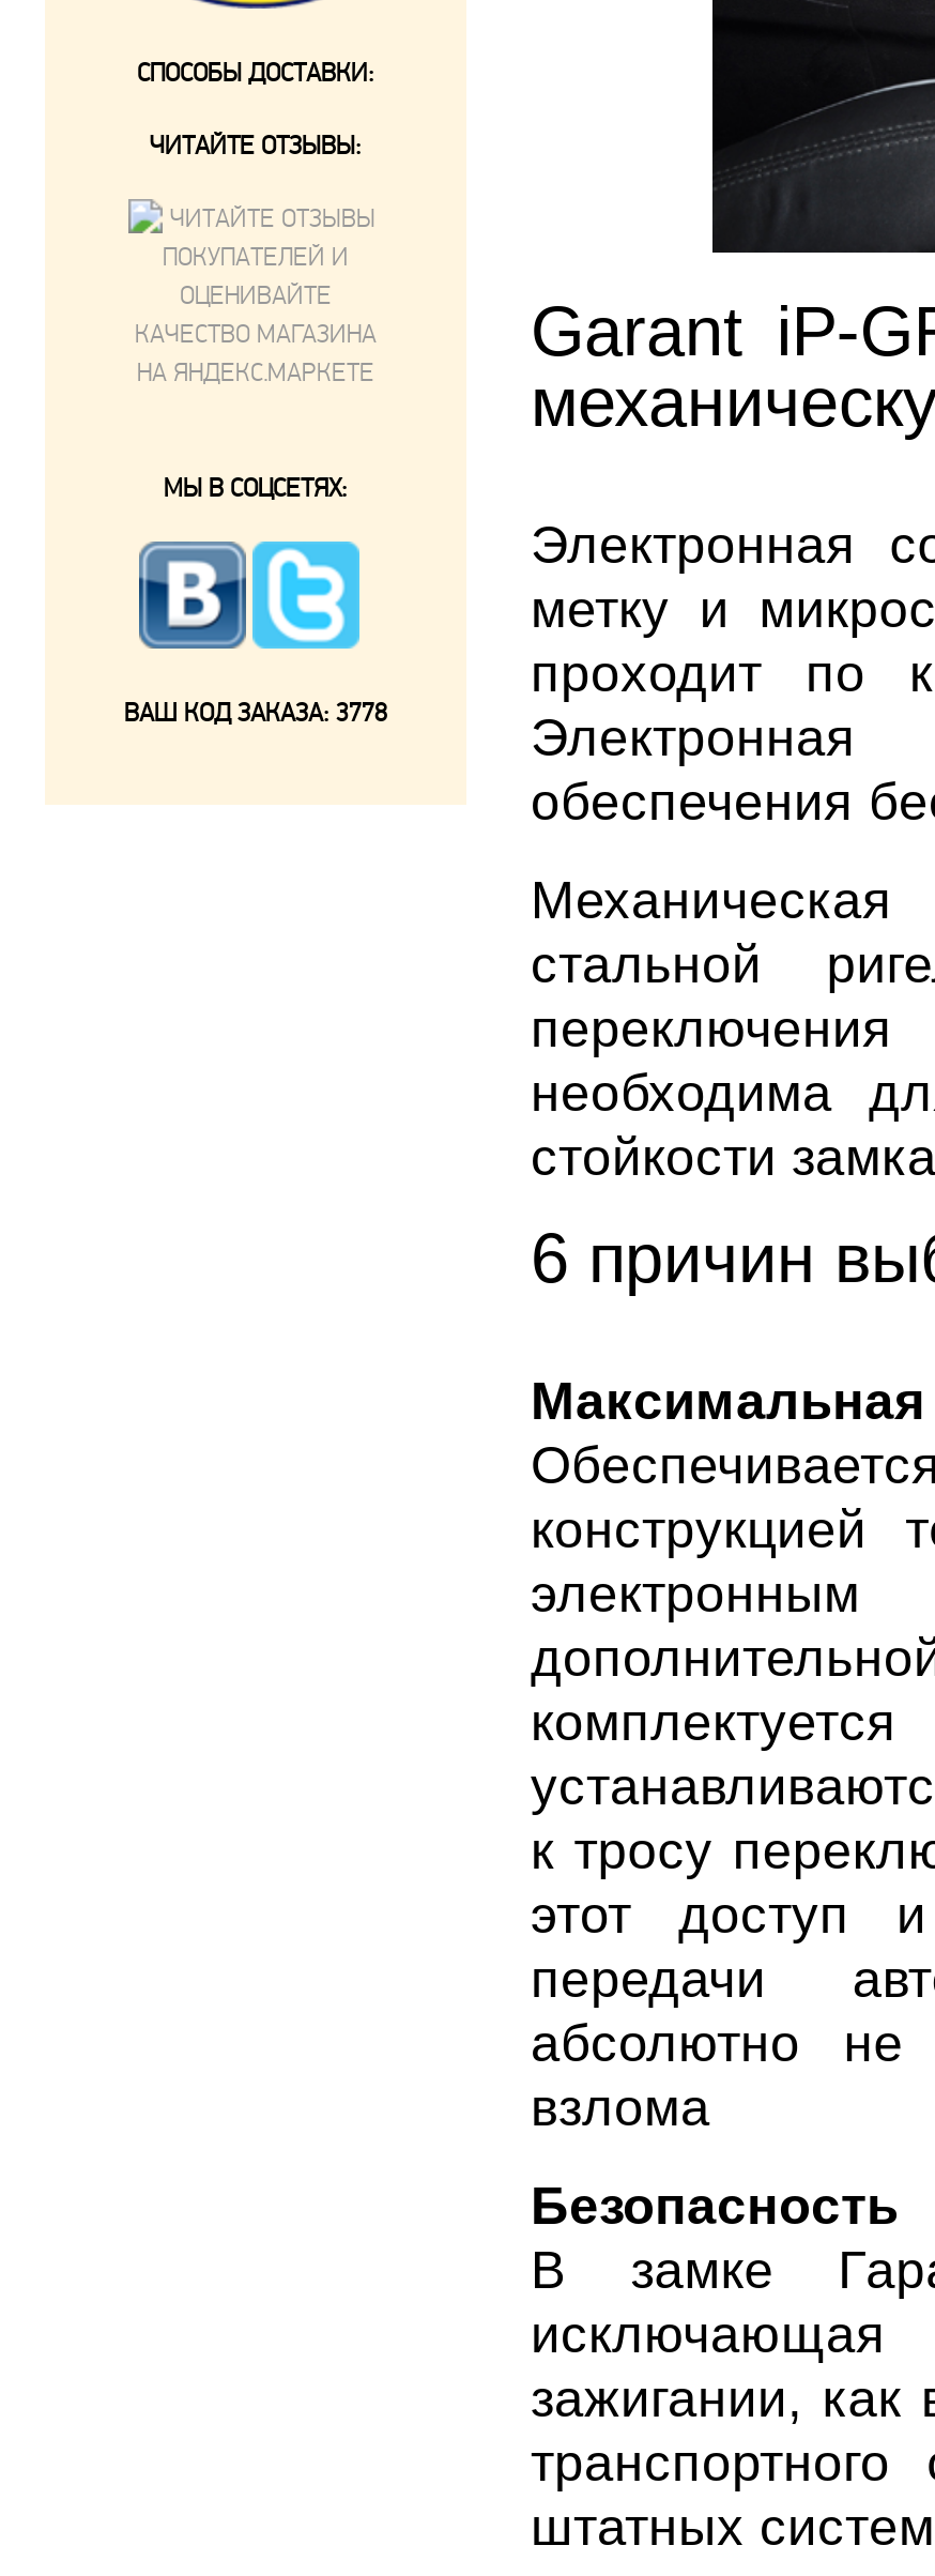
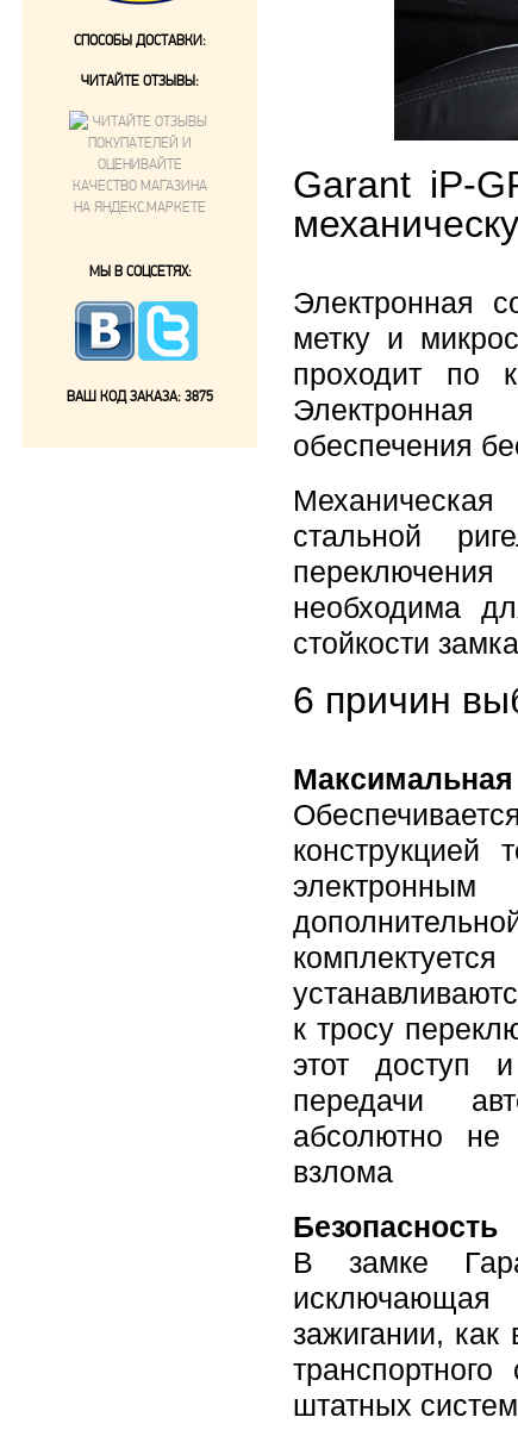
- ВАШ КОД ЗАКАЗА: 3778
+ ВАШ КОД ЗАКАЗА: 3875
